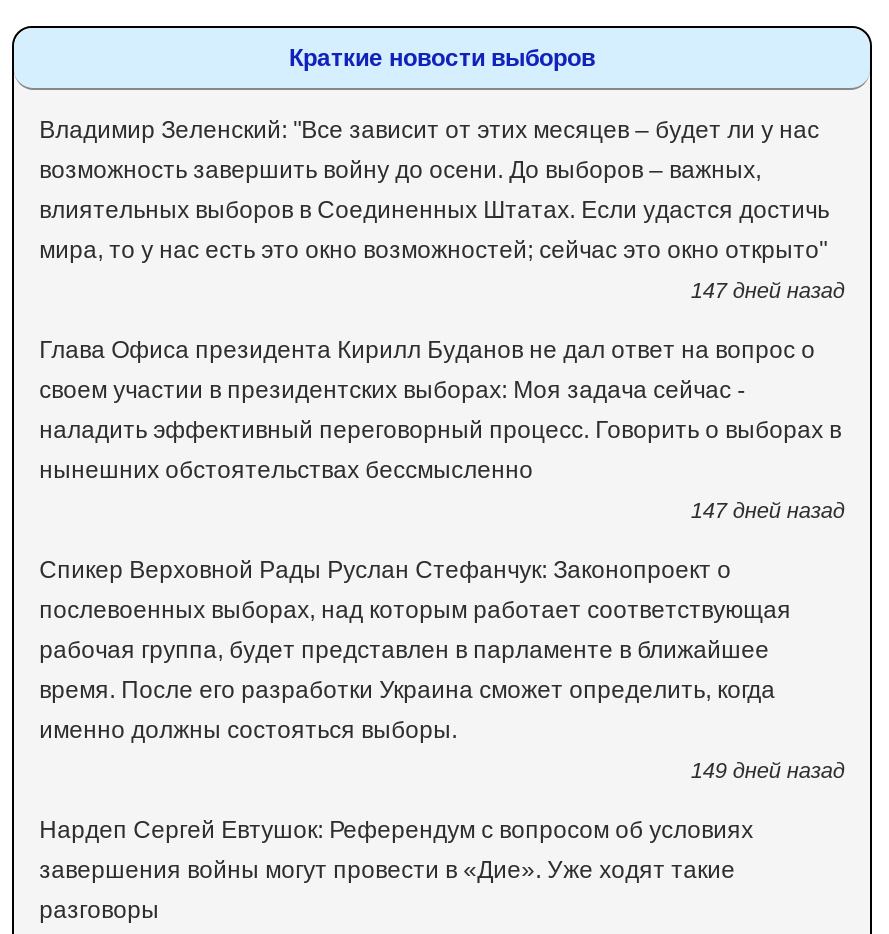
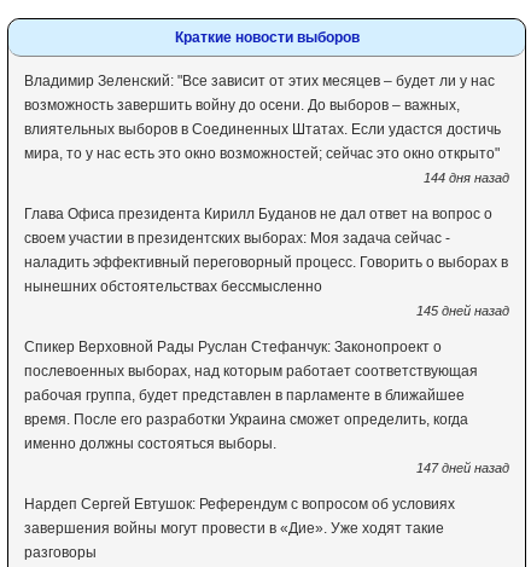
- 147 дней назад
+ 144 дня назад

- 147 дней назад
+ 145 дней назад

- 149 дней назад
+ 147 дней назад
